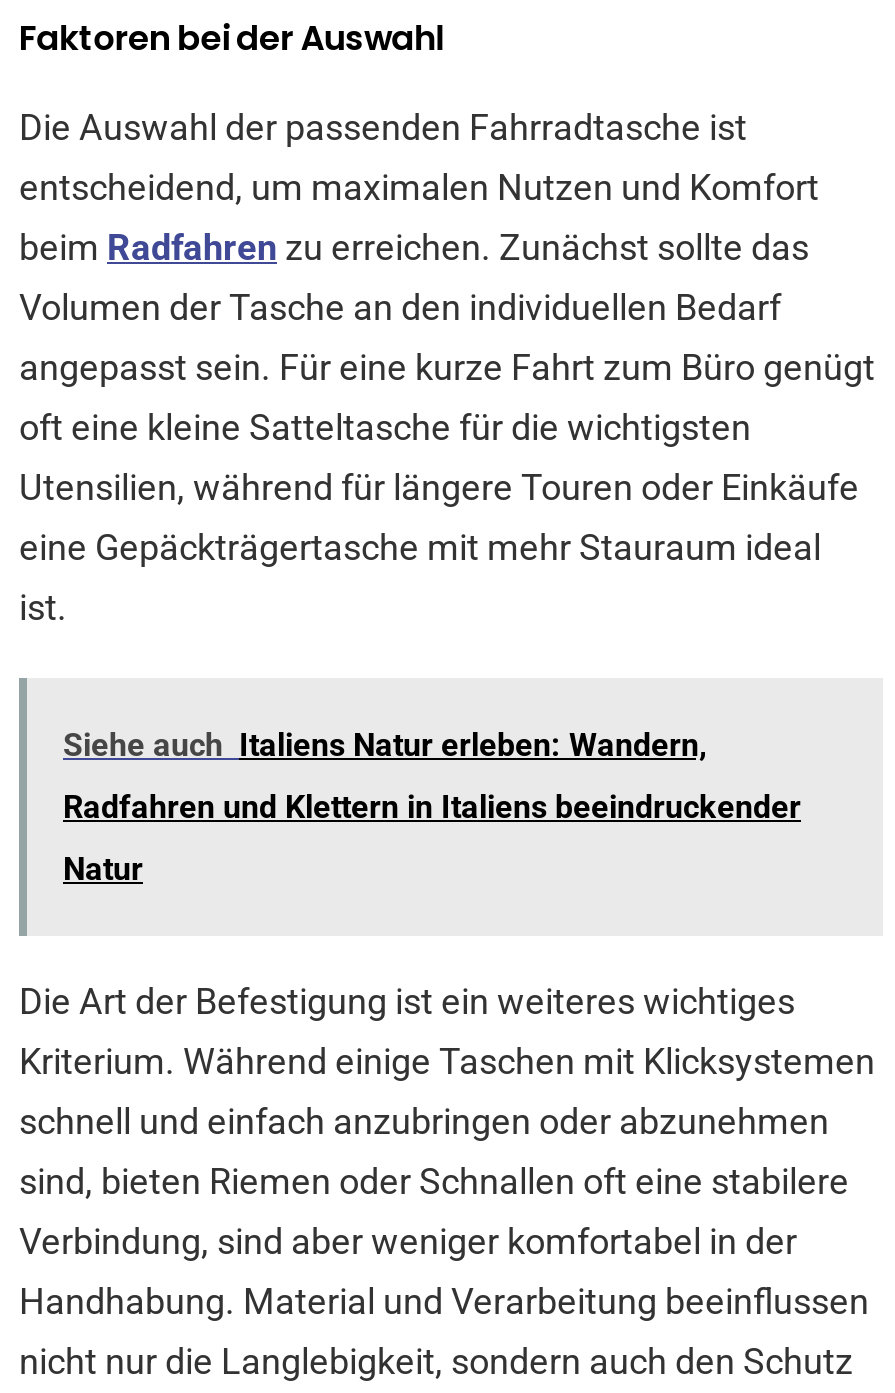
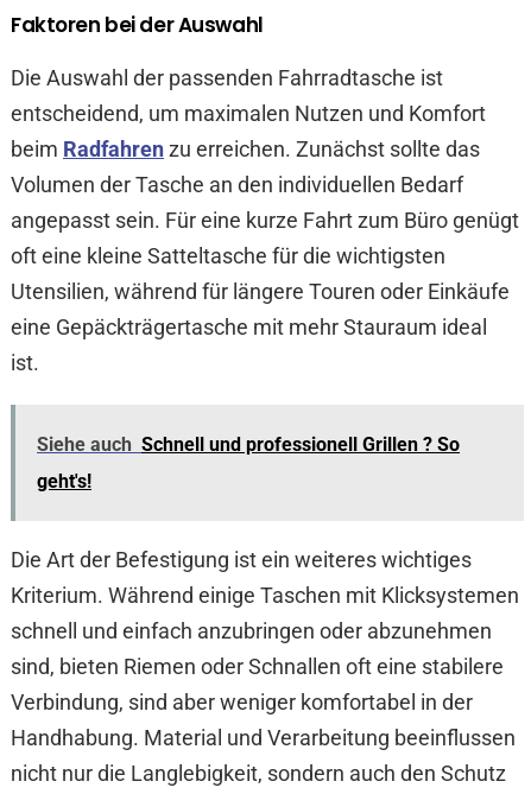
- Siehe auch Italiens Natur erleben: Wandern,
- Radfahren und Klettern in Italiens beeindruckender
- Natur
+ Siehe auch Schnell und professionell Grillen ? So
+ geht's!
